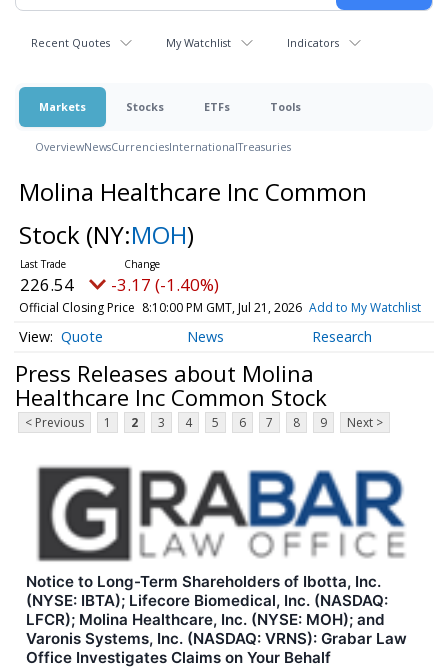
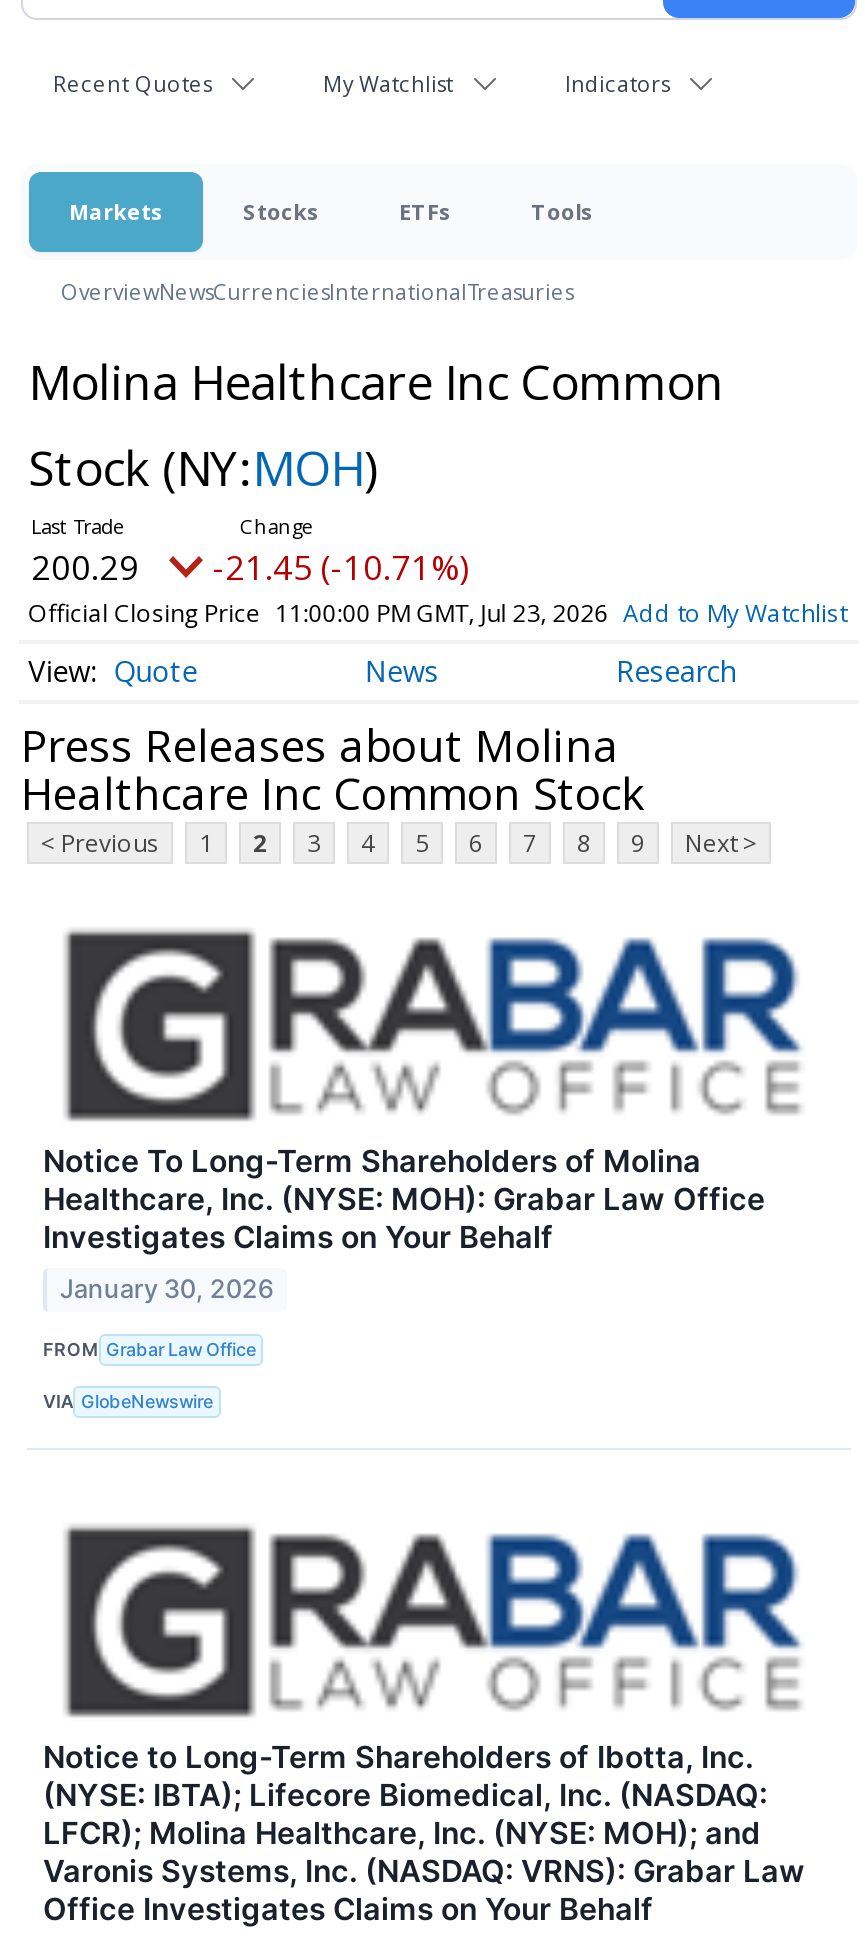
- 226.54
+ 200.29

- -3.17 (-1.40%)
+ -21.45 (-10.71%)

- Official Closing Price 8:10:00 PM GMT, Jul 21, 2026 Add to My Watchlist
+ Official Closing Price 11:00:00 PM GMT, Jul 23, 2026 Add to My Watchlist

+ Notice To Long-Term Shareholders of Molina
+ Healthcare, Inc. (NYSE: MOH): Grabar Law Office
+ Investigates Claims on Your Behalf
+ January 30, 2026
+ FROM Grabar Law Office
+ VIA GlobeNewswire
